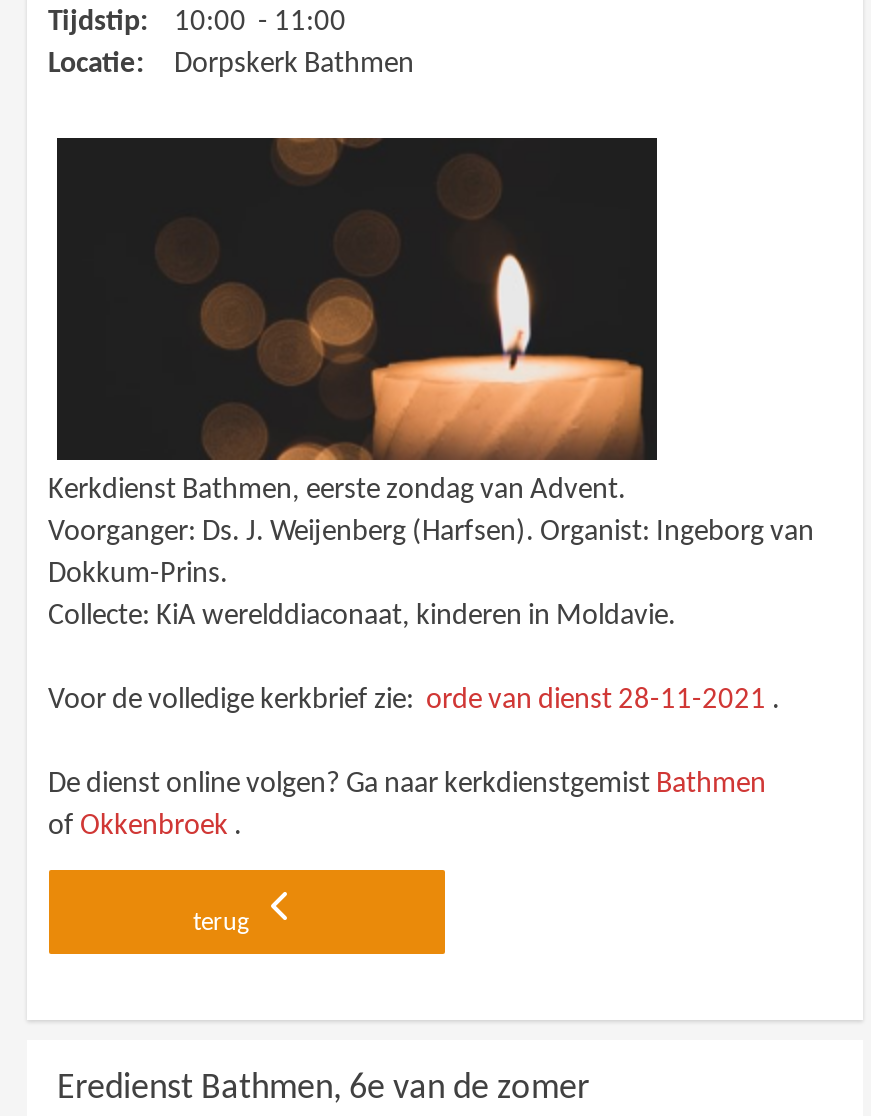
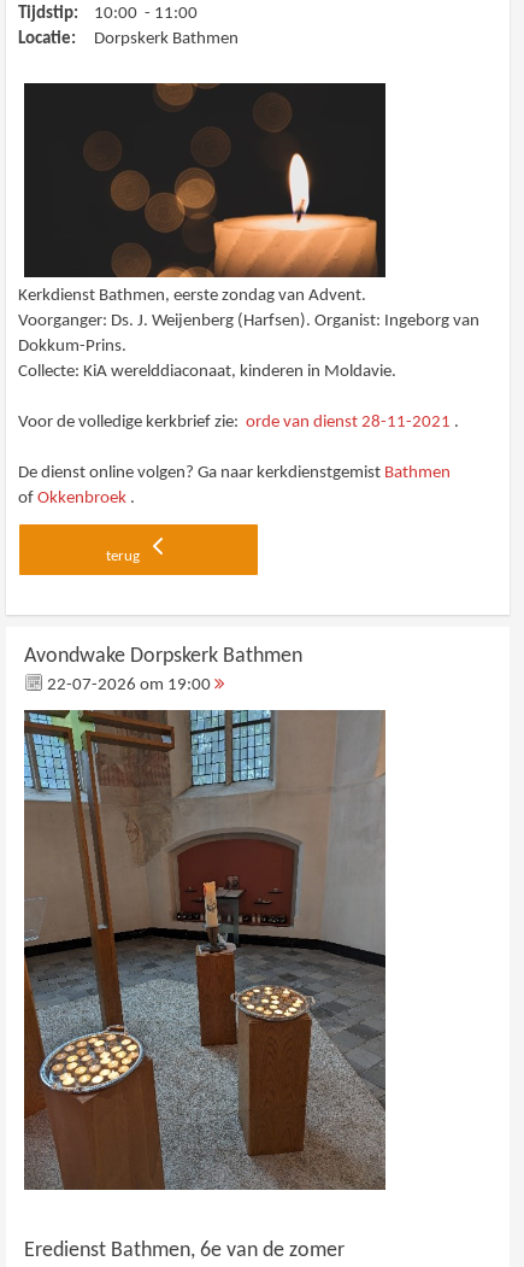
+ [image]

+ Avondwake Dorpskerk Bathmen
+ 22-07-2026 om 19:00
